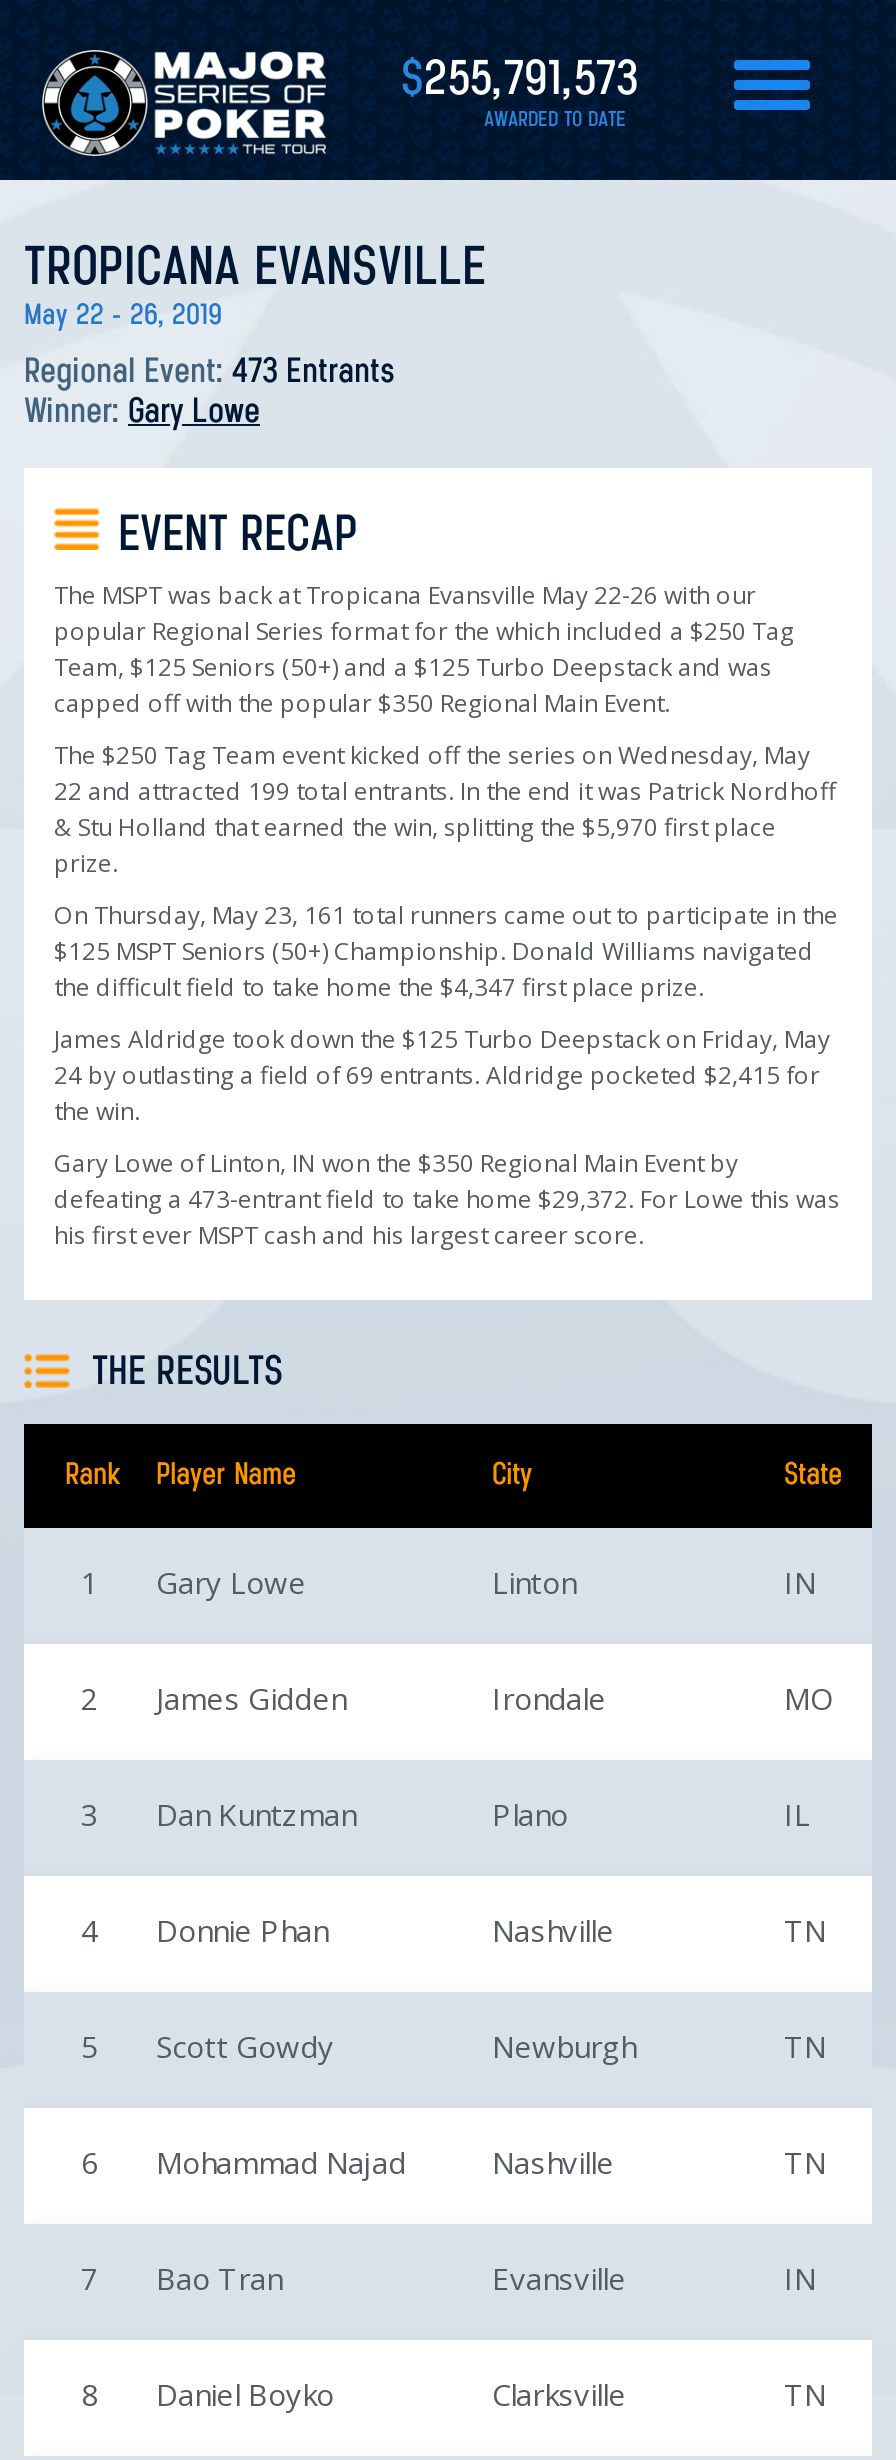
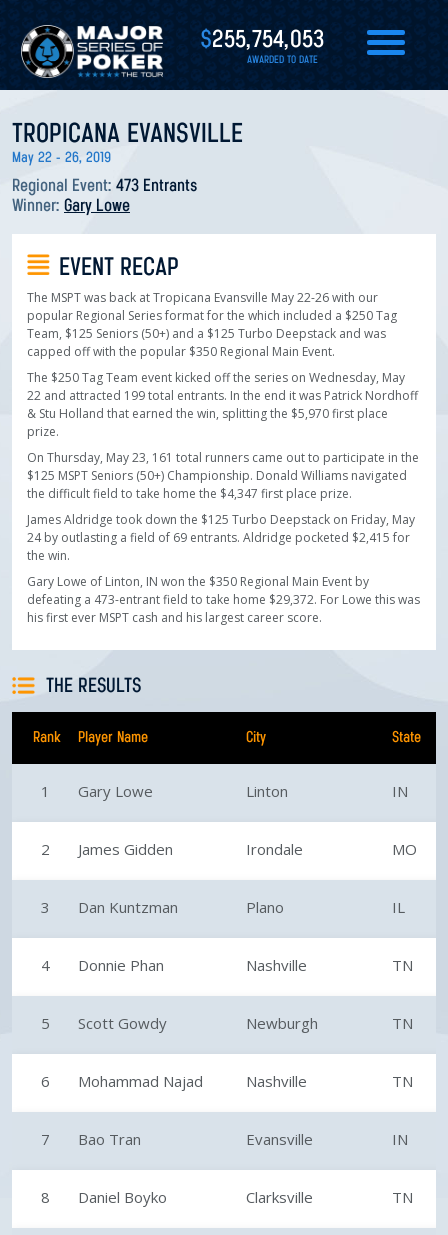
- $255,791,573
+ $255,754,053
